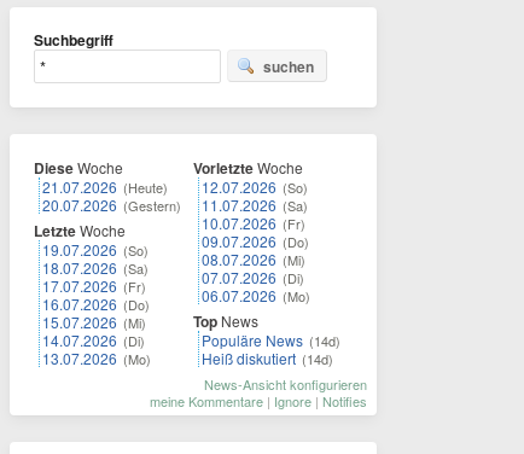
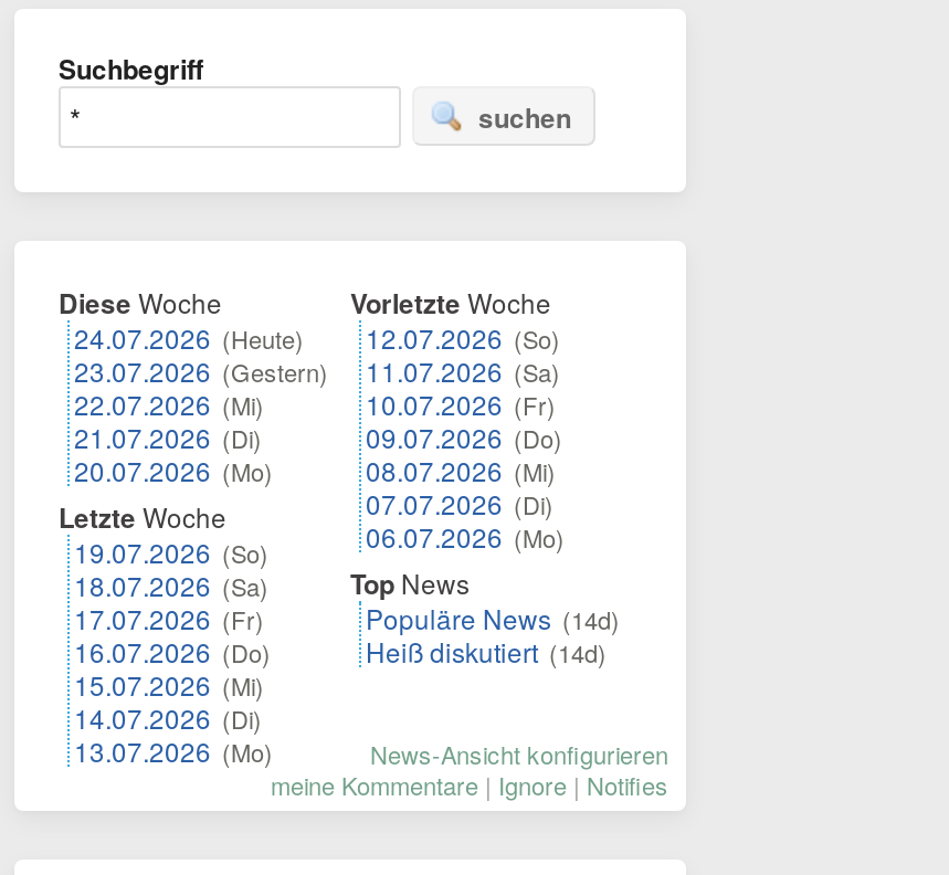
- 21.07.2026 (Heute)
- 20.07.2026 (Gestern)
+ 24.07.2026 (Heute)
+ 23.07.2026 (Gestern)
+ 22.07.2026 (Mi)
+ 21.07.2026 (Di)
+ 20.07.2026 (Mo)

moved down: Letzte Woche | 19.07.2026 (So) | 18.07.2026 (Sa) | 17.07.2026 (Fr) | 16.07.2026 (Do) | 15.07.2026 (Mi) | 14.07.2026 (Di) | 13.07.2026 (Mo)
